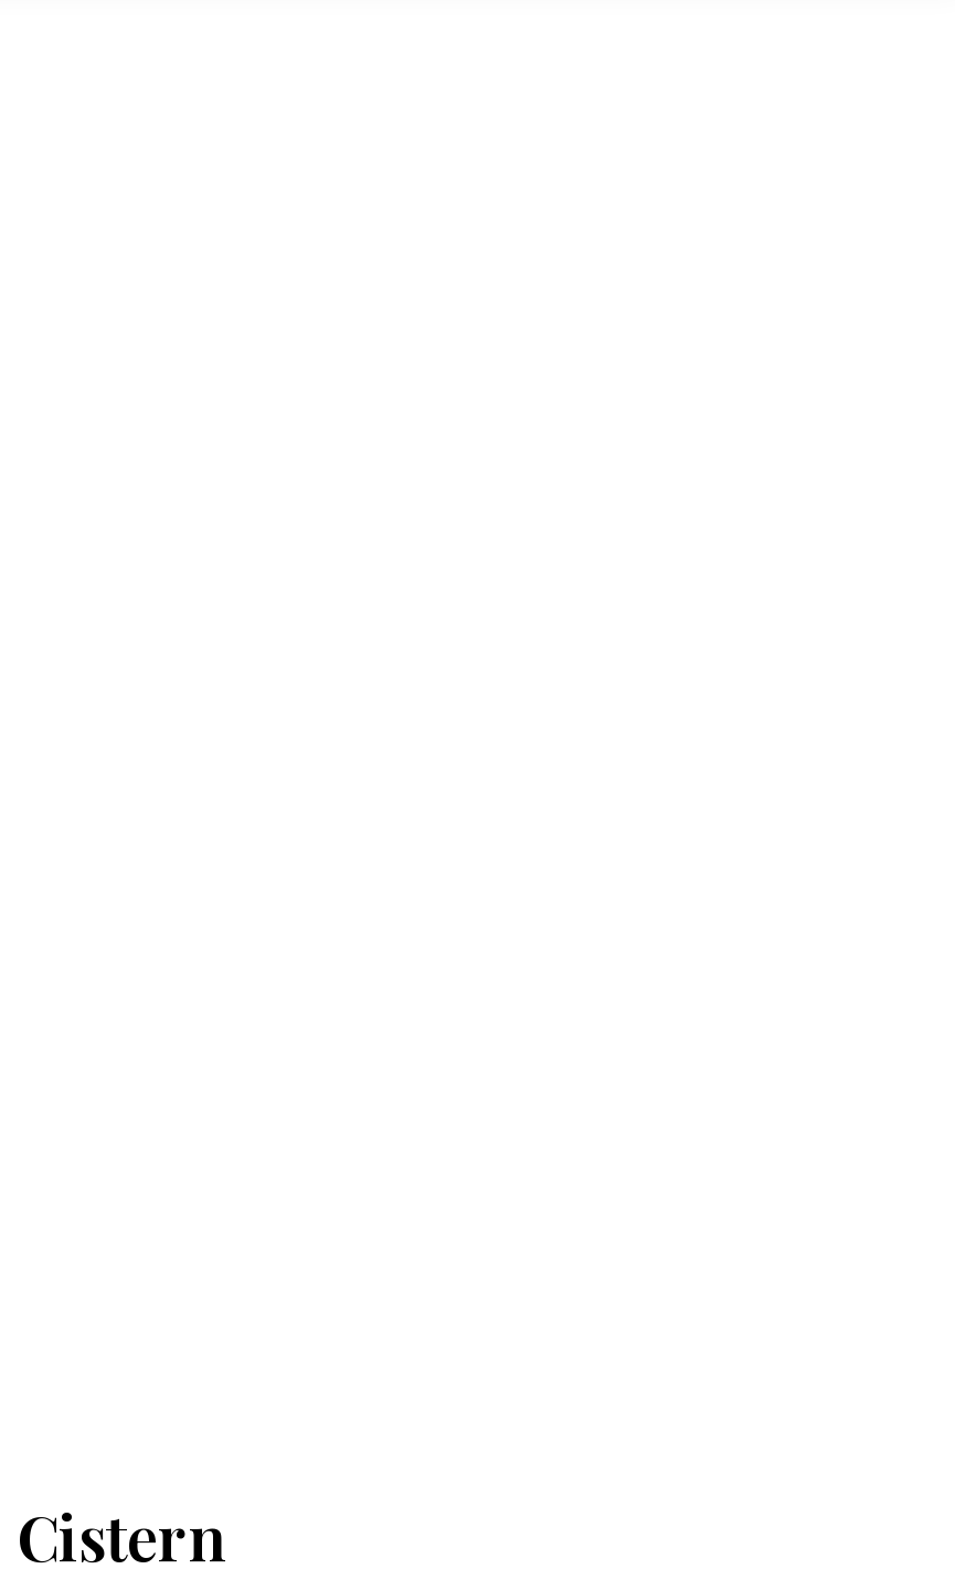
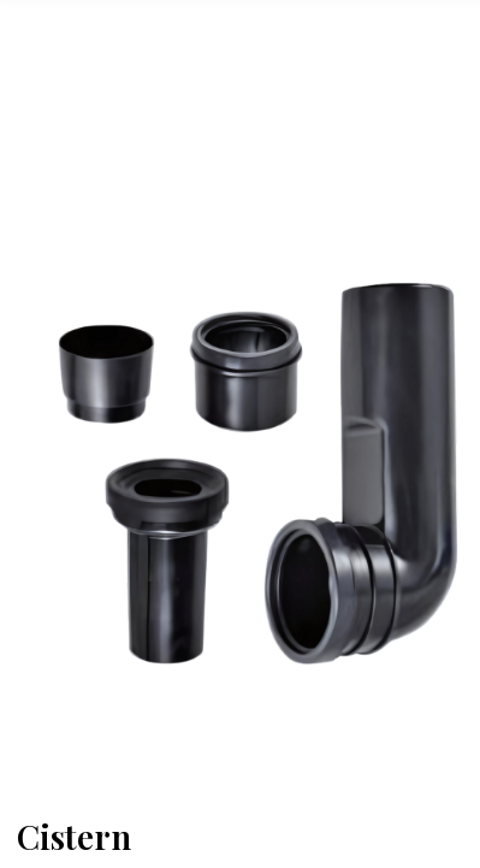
+ [image]
